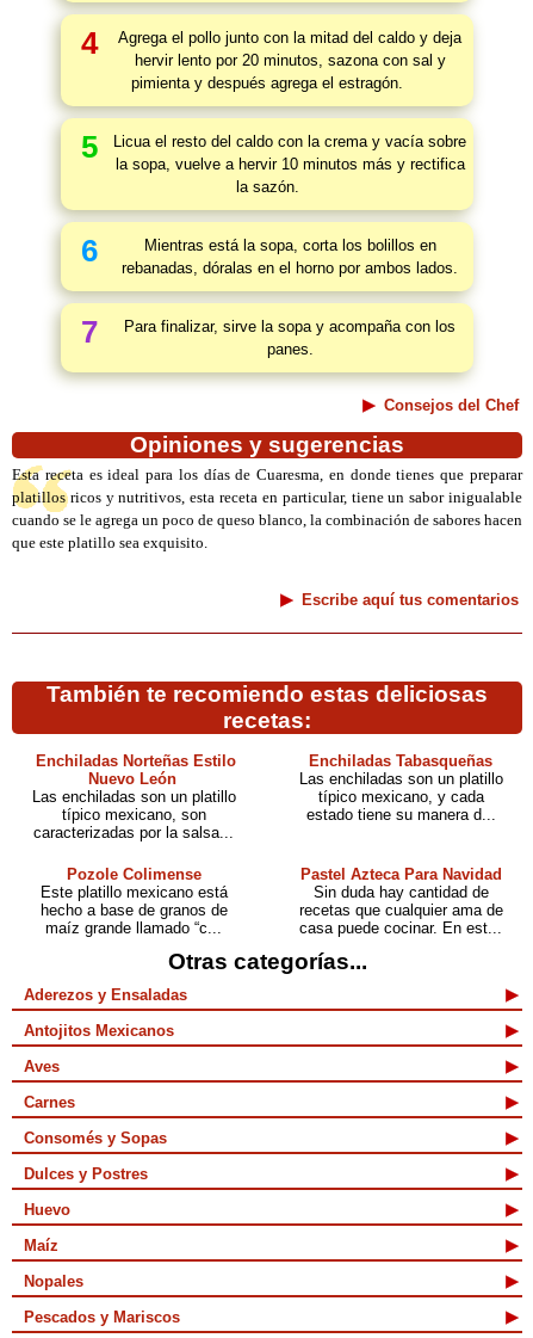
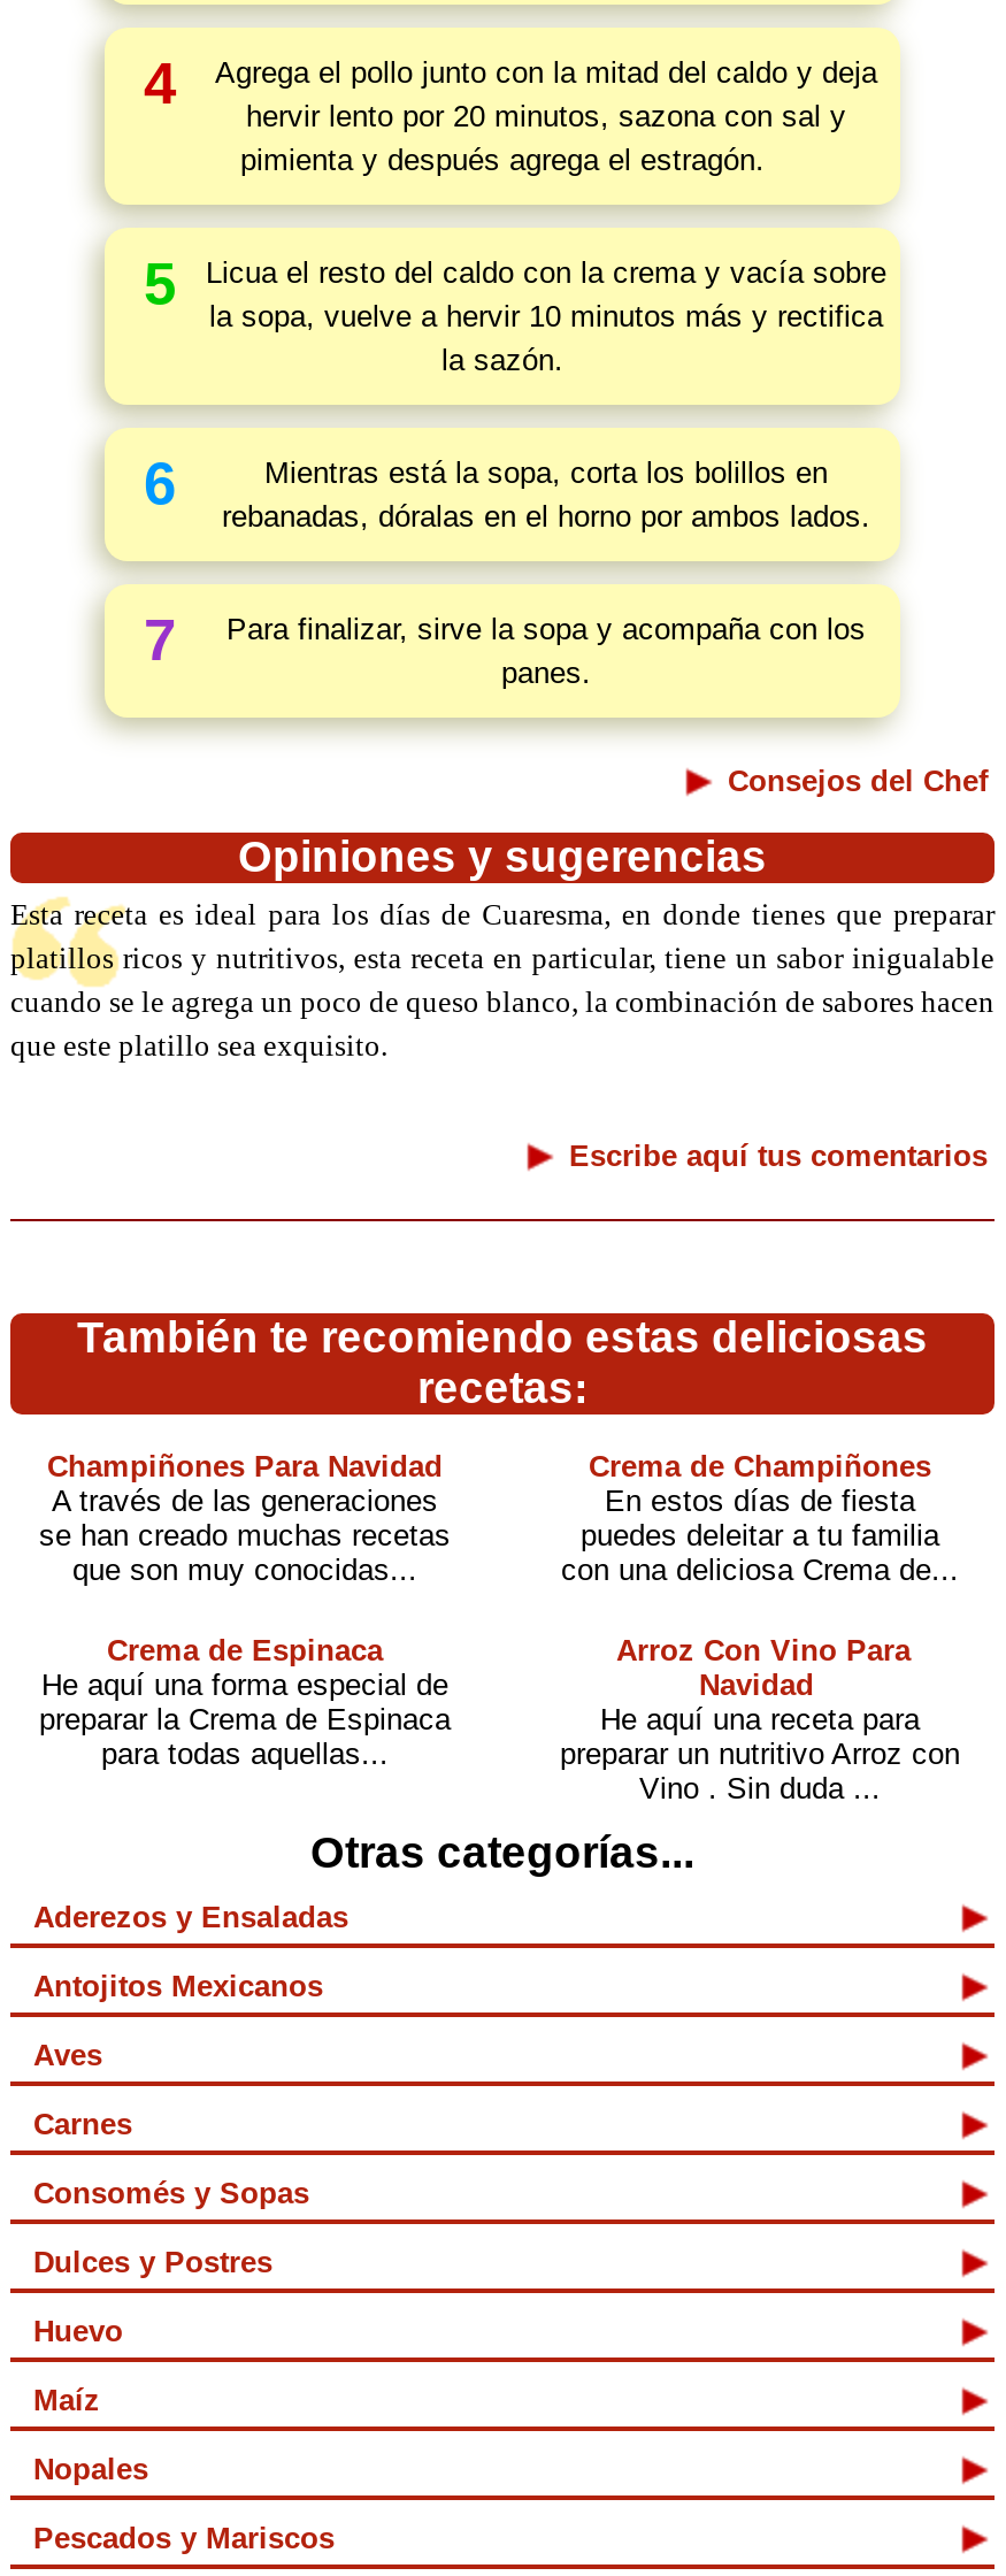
- Enchiladas Norteñas Estilo
- Nuevo León
- Las enchiladas son un platillo
- típico mexicano, son
- caracterizadas por la salsa...
+ Champiñones Para Navidad
+ A través de las generaciones
+ se han creado muchas recetas
+ que son muy conocidas...

- Enchiladas Tabasqueñas
- Las enchiladas son un platillo
- típico mexicano, y cada
- estado tiene su manera d...
+ Crema de Champiñones
+ En estos días de fiesta
+ puedes deleitar a tu familia
+ con una deliciosa Crema de...

- Pozole Colimense
- Este platillo mexicano está
- hecho a base de granos de
- maíz grande llamado “c...
+ Crema de Espinaca
+ He aquí una forma especial de
+ preparar la Crema de Espinaca
+ para todas aquellas...

- Pastel Azteca Para Navidad
- Sin duda hay cantidad de
- recetas que cualquier ama de
- casa puede cocinar. En est...
+ Arroz Con Vino Para
+ Navidad
+ He aquí una receta para
+ preparar un nutritivo Arroz con
+ Vino . Sin duda ...
